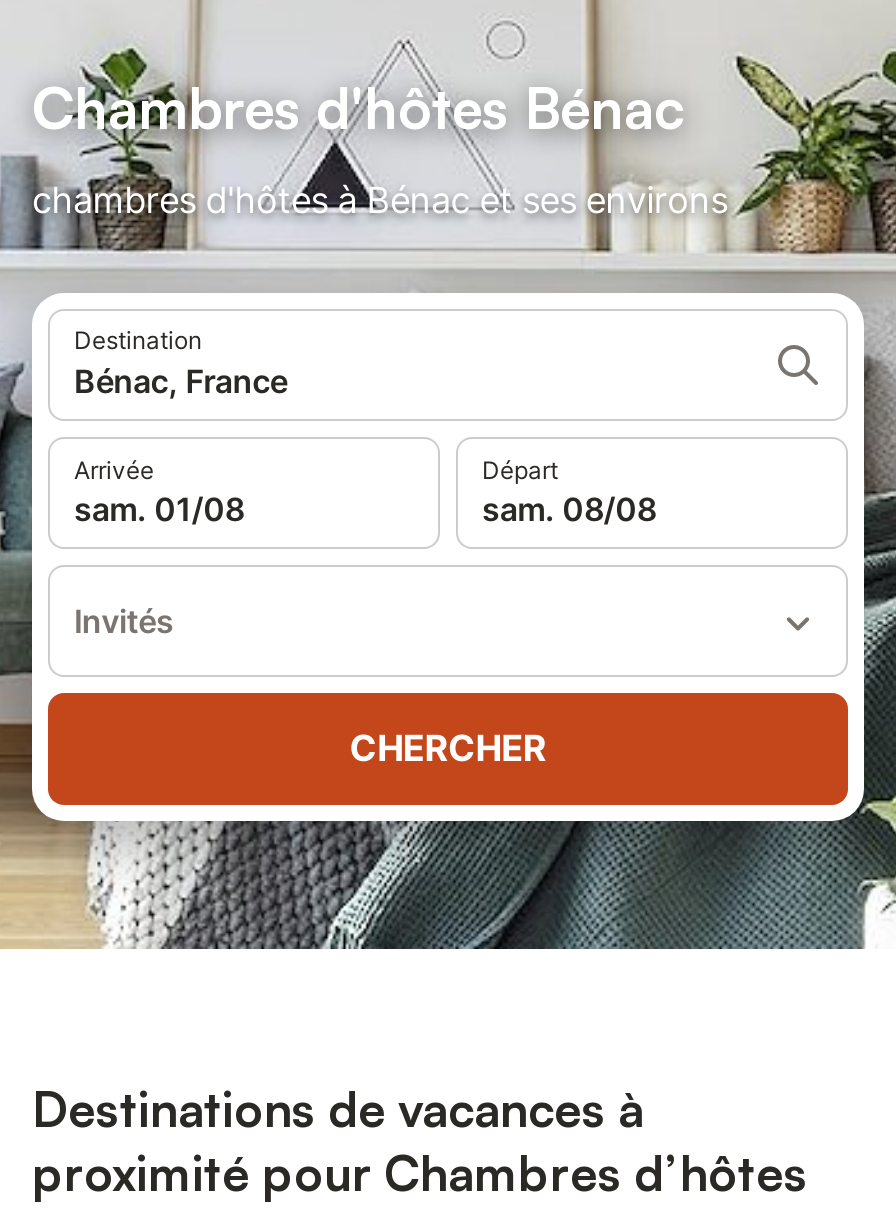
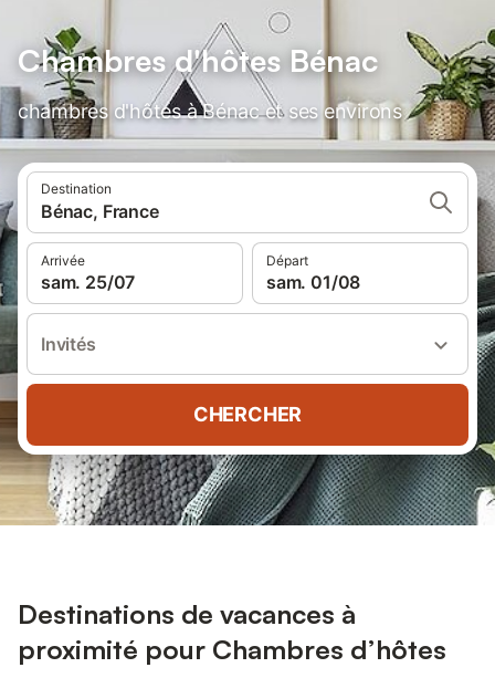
- sam. 01/08
+ sam. 25/07

- sam. 08/08
+ sam. 01/08
